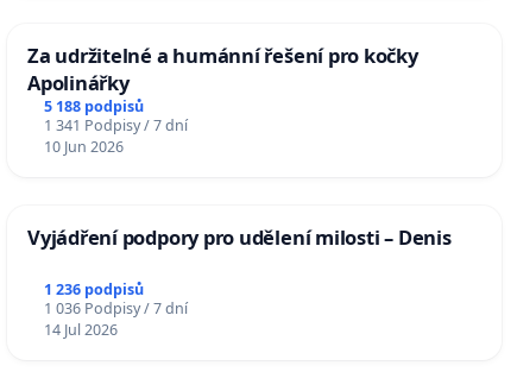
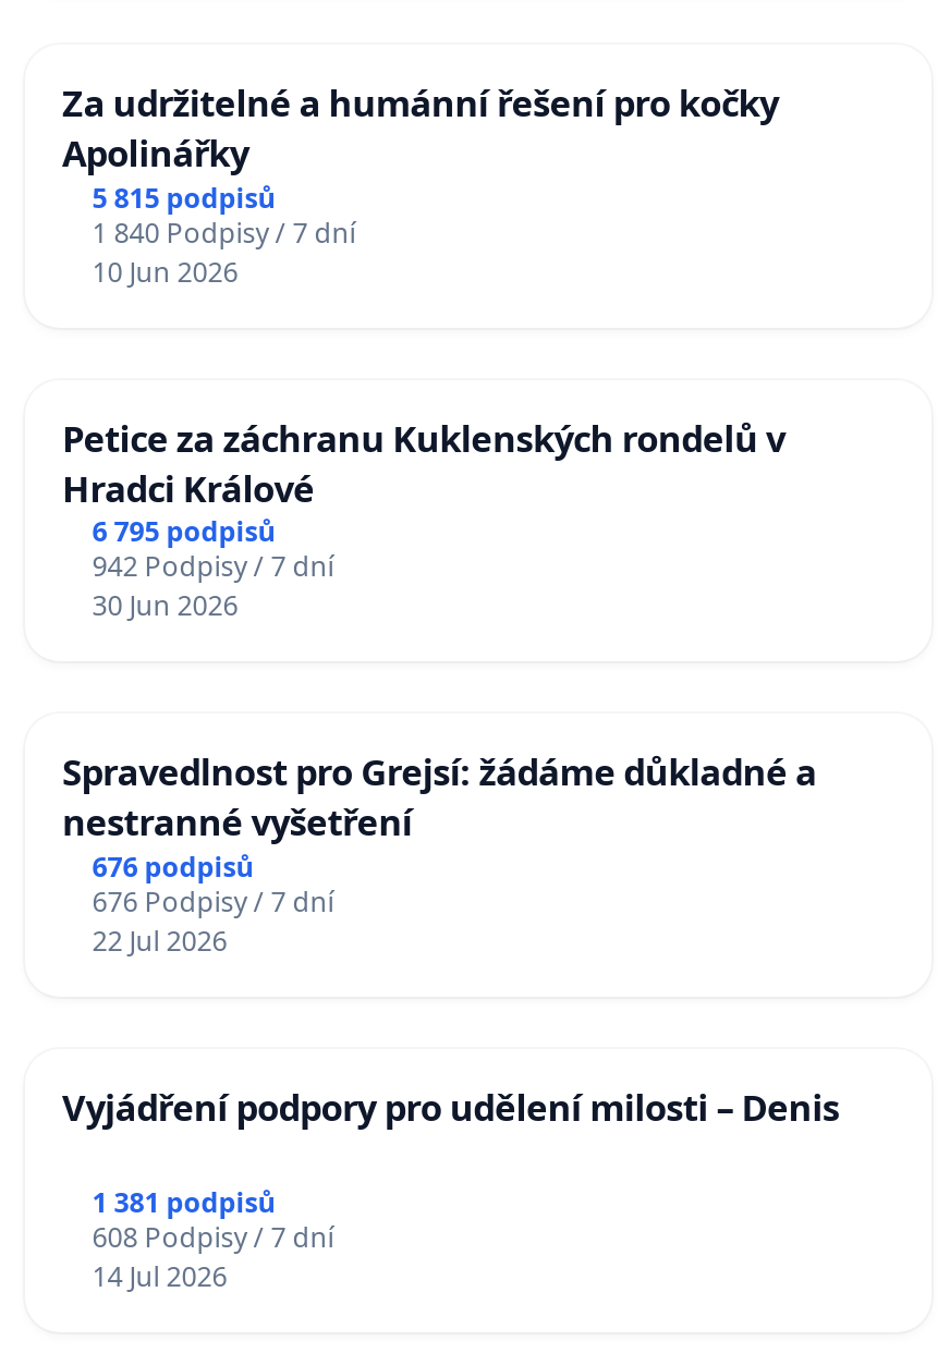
- 5 188 podpisů
+ 5 815 podpisů

- 1 341 Podpisy / 7 dní
+ 1 840 Podpisy / 7 dní

+ Petice za záchranu Kuklenských rondelů v
+ Hradci Králové
+ 6 795 podpisů
+ 942 Podpisy / 7 dní
+ 30 Jun 2026
+ Spravedlnost pro Grejsí: žádáme důkladné a
+ nestranné vyšetření
+ 676 podpisů
+ 676 Podpisy / 7 dní
+ 22 Jul 2026

- 1 236 podpisů
+ 1 381 podpisů

- 1 036 Podpisy / 7 dní
+ 608 Podpisy / 7 dní
